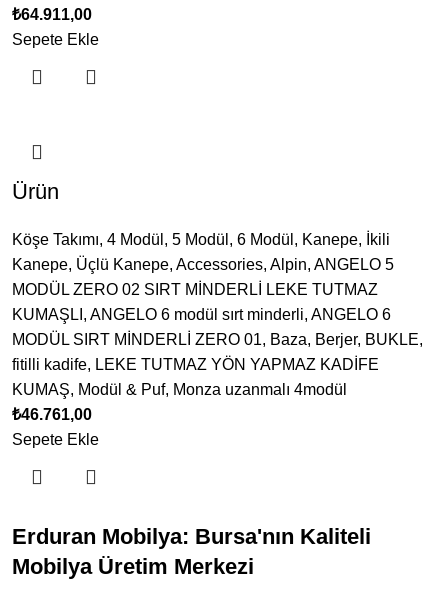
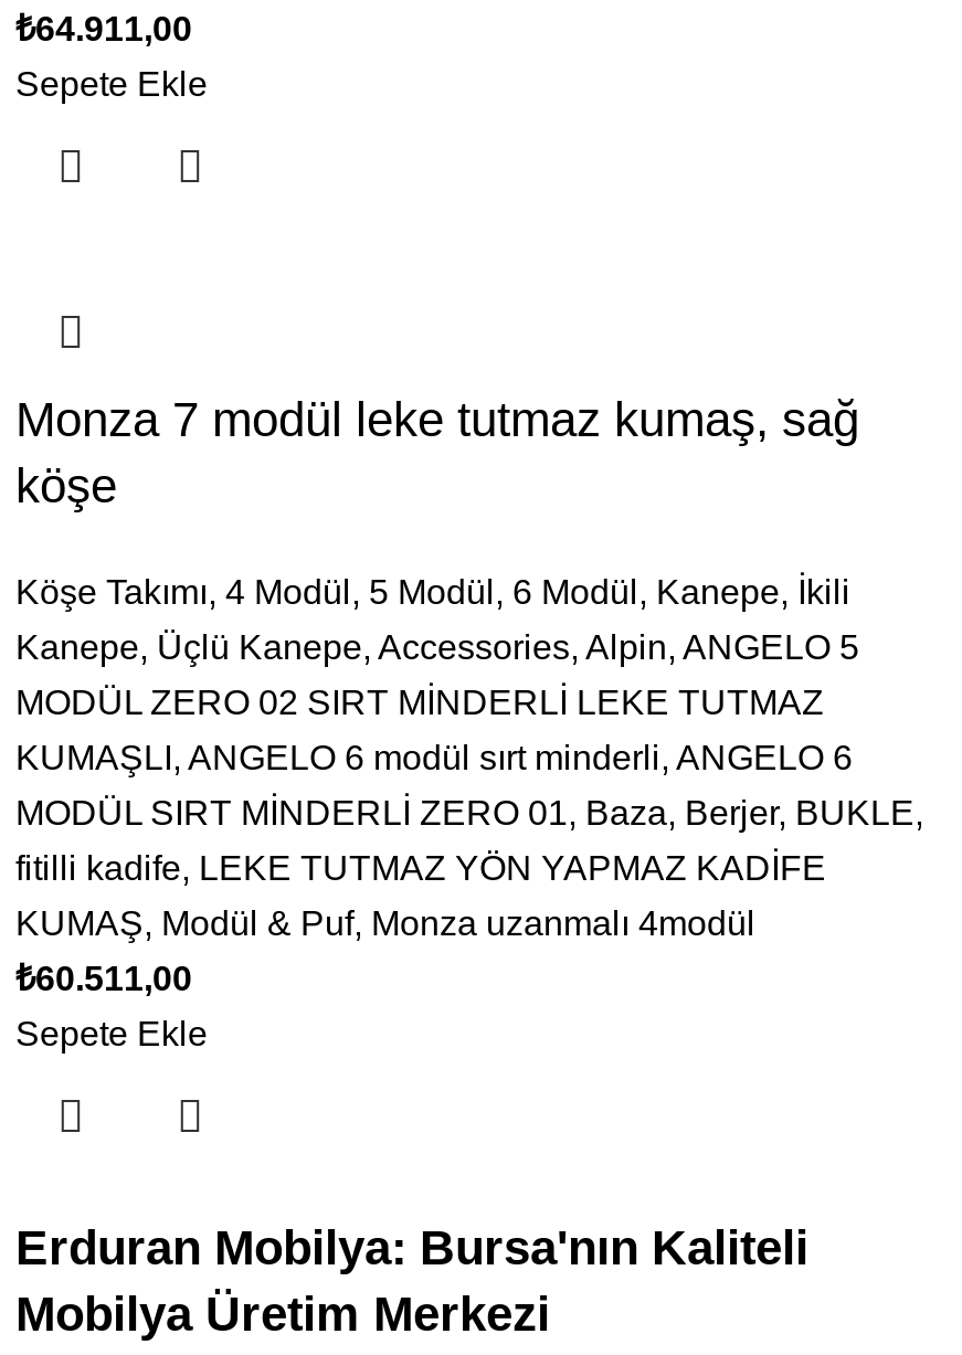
- Ürün
+ Monza 7 modül leke tutmaz kumaş, sağ
+ köşe

- ₺46.761,00
+ ₺60.511,00
